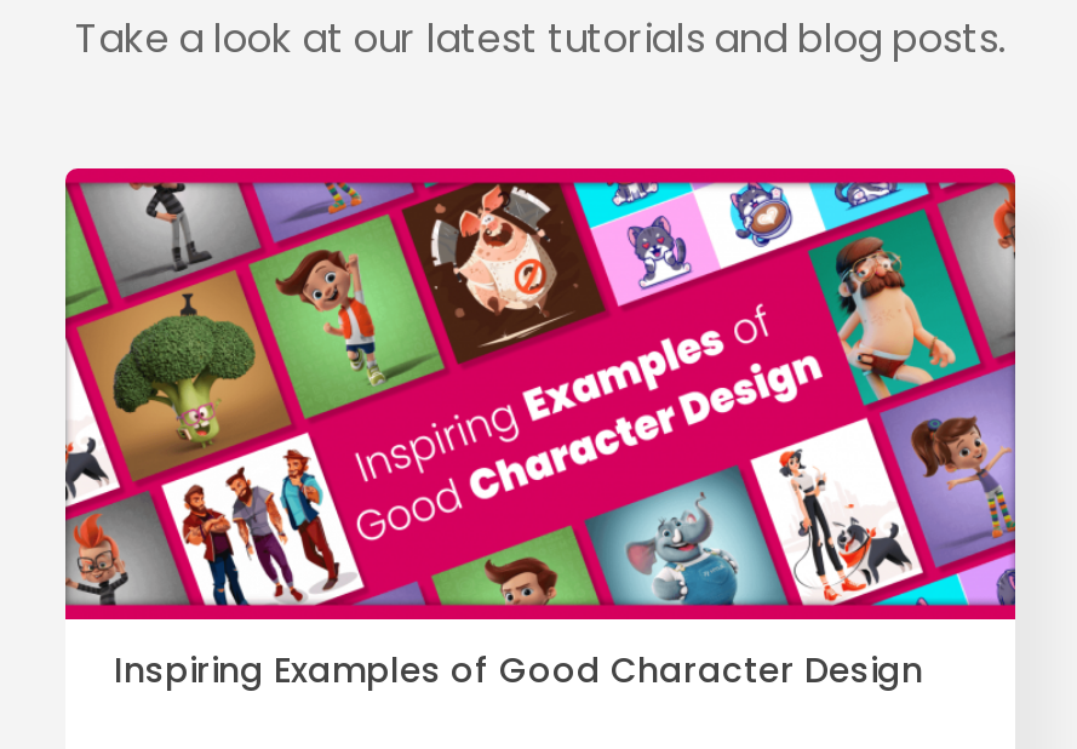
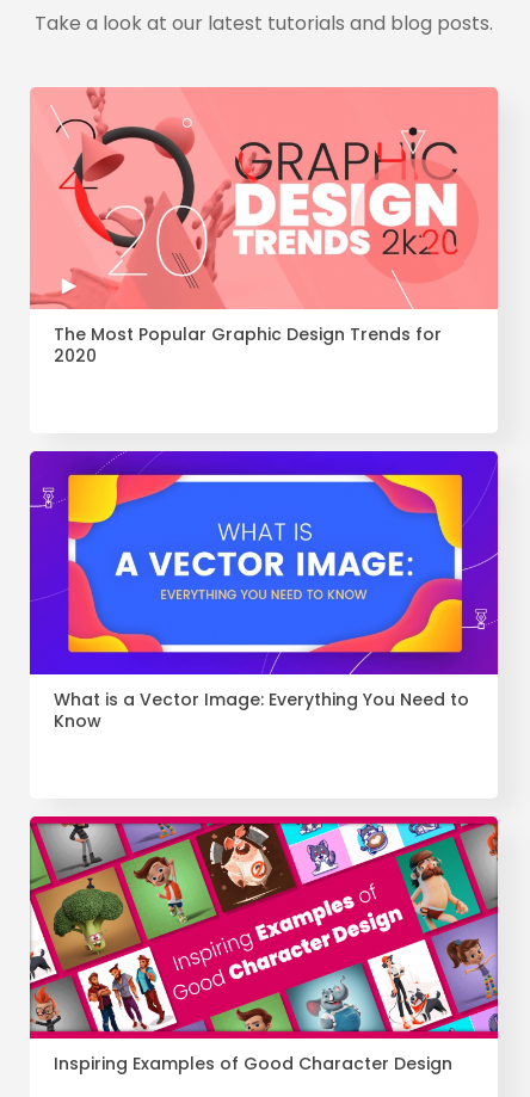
+ [image]
+ What is a Vector Image: Everything You Need to
+ Know

+ [image]
+ The Most Popular Graphic Design Trends for
+ 2020
